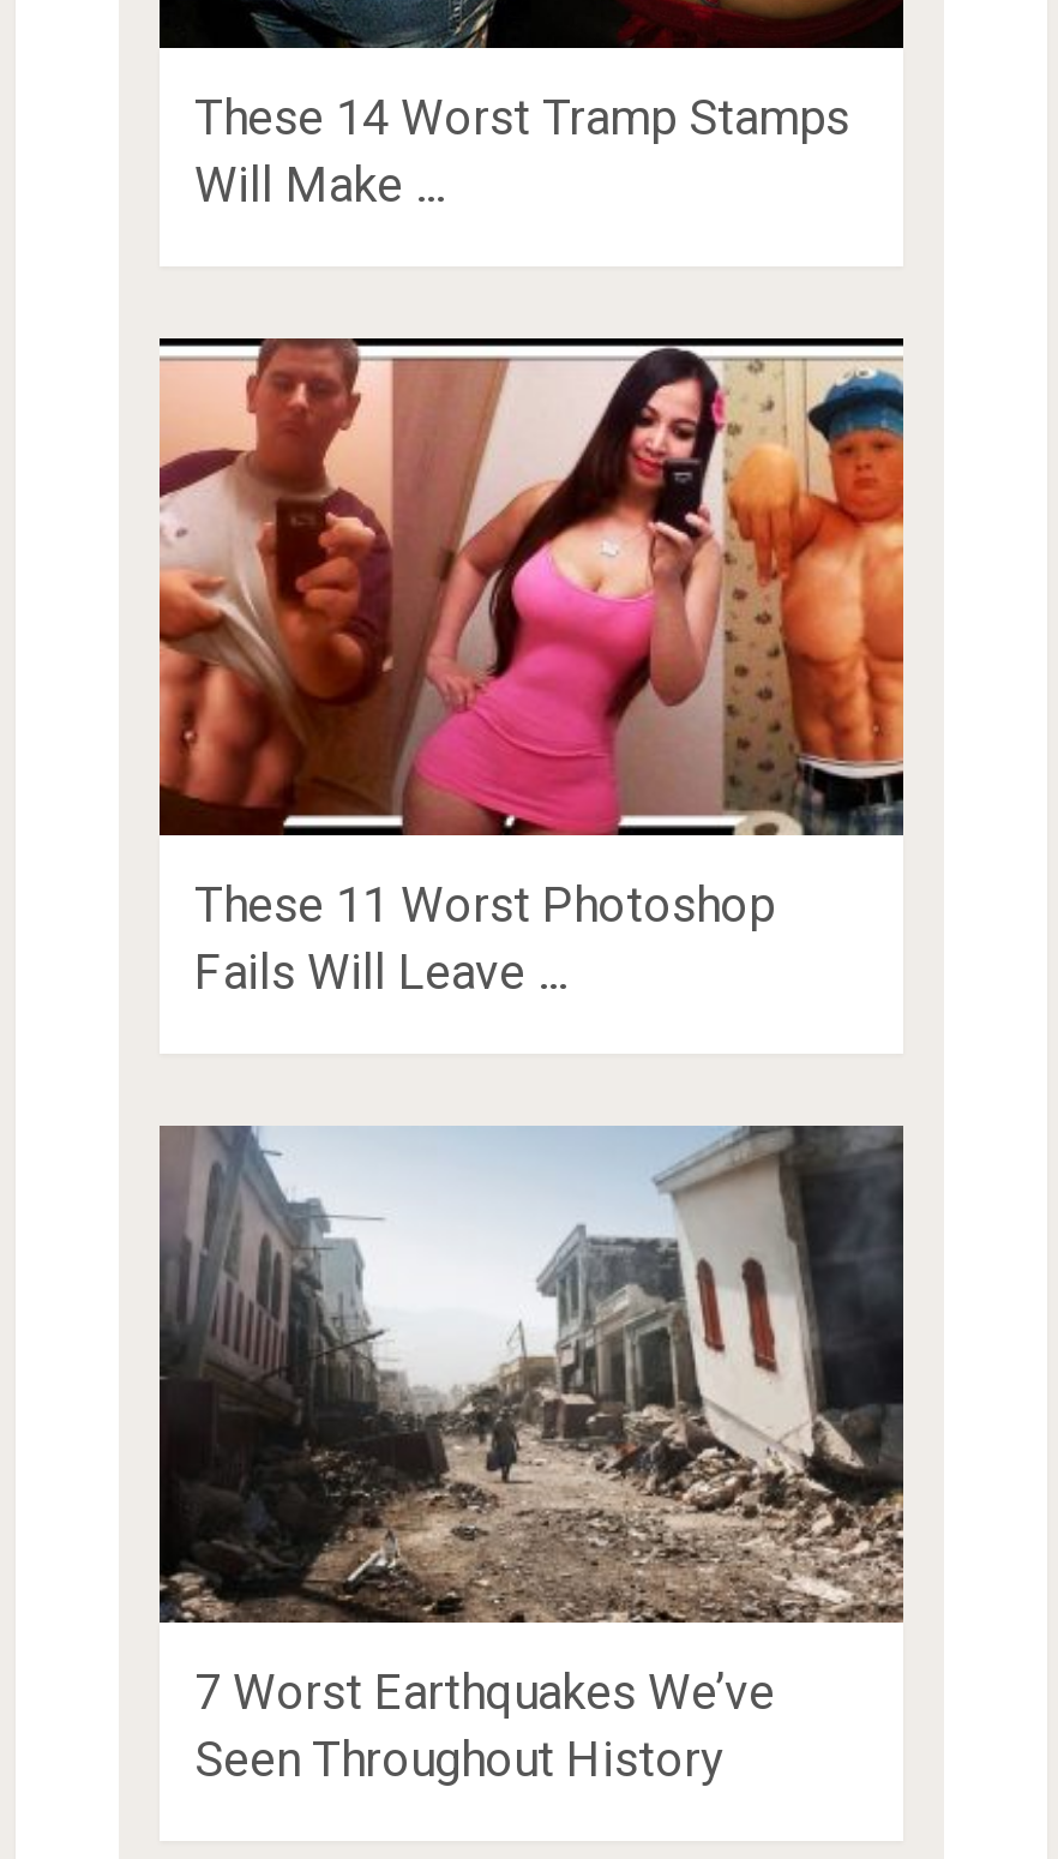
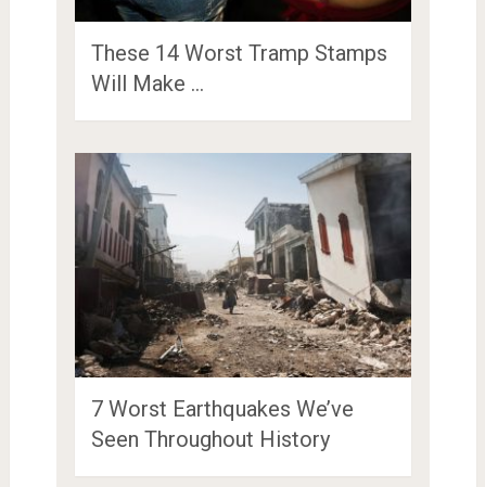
- [image]
- These 11 Worst Photoshop
- Fails Will Leave …
